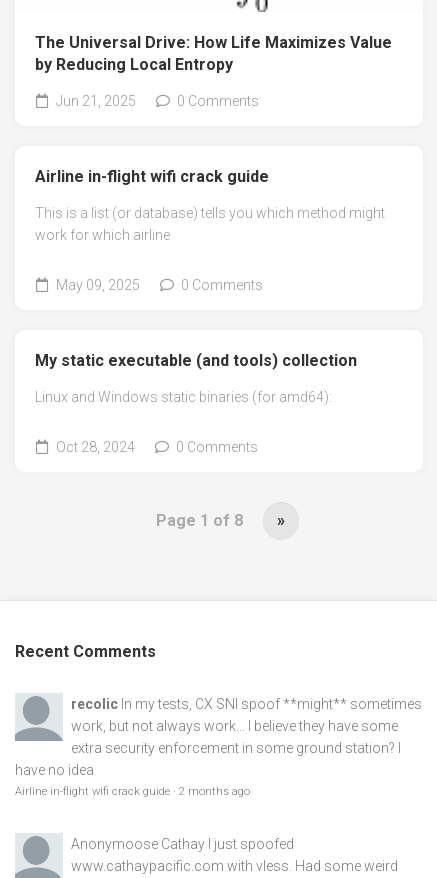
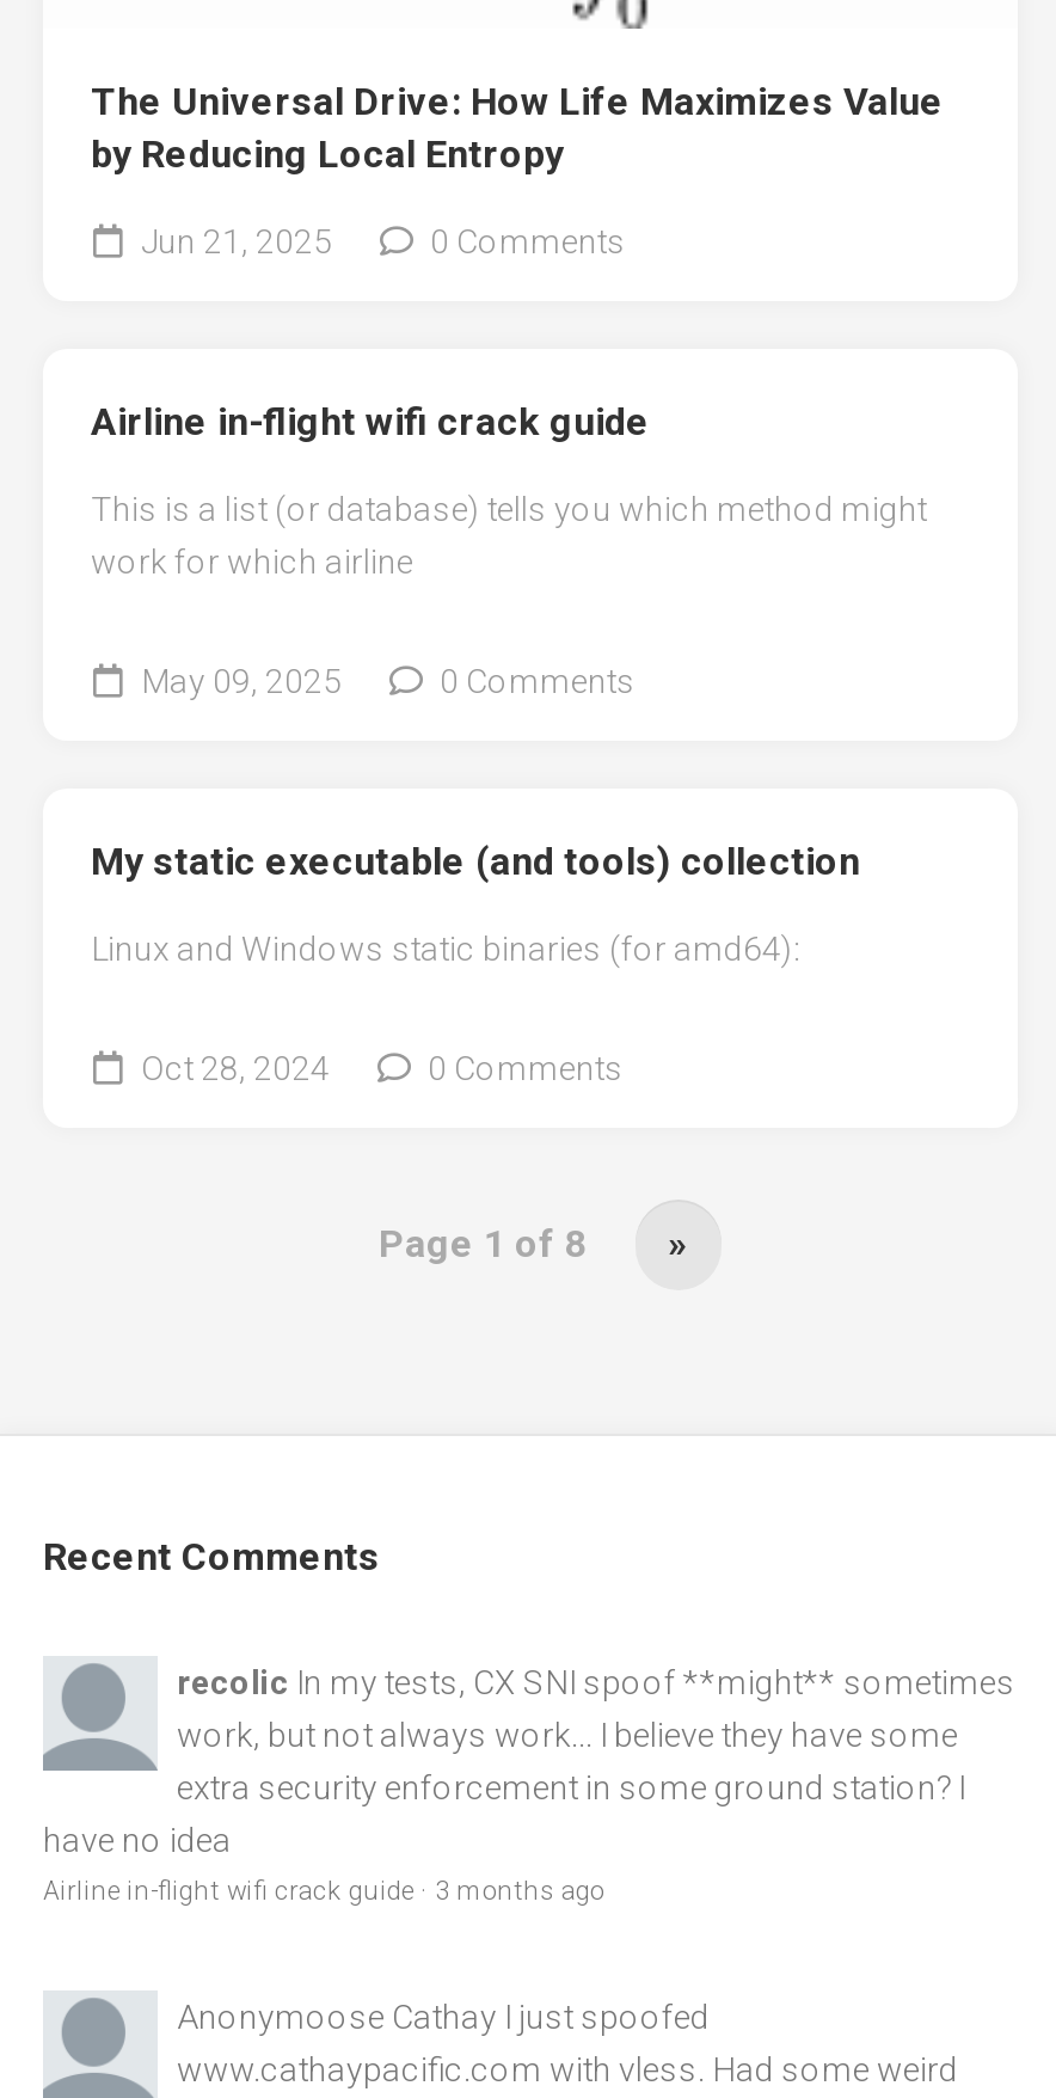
- Airline in-flight wifi crack guide · 2 months ago
+ Airline in-flight wifi crack guide · 3 months ago
